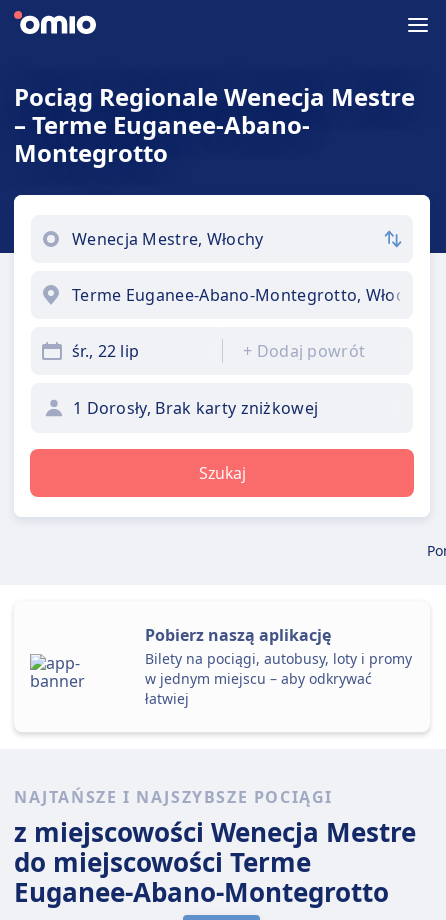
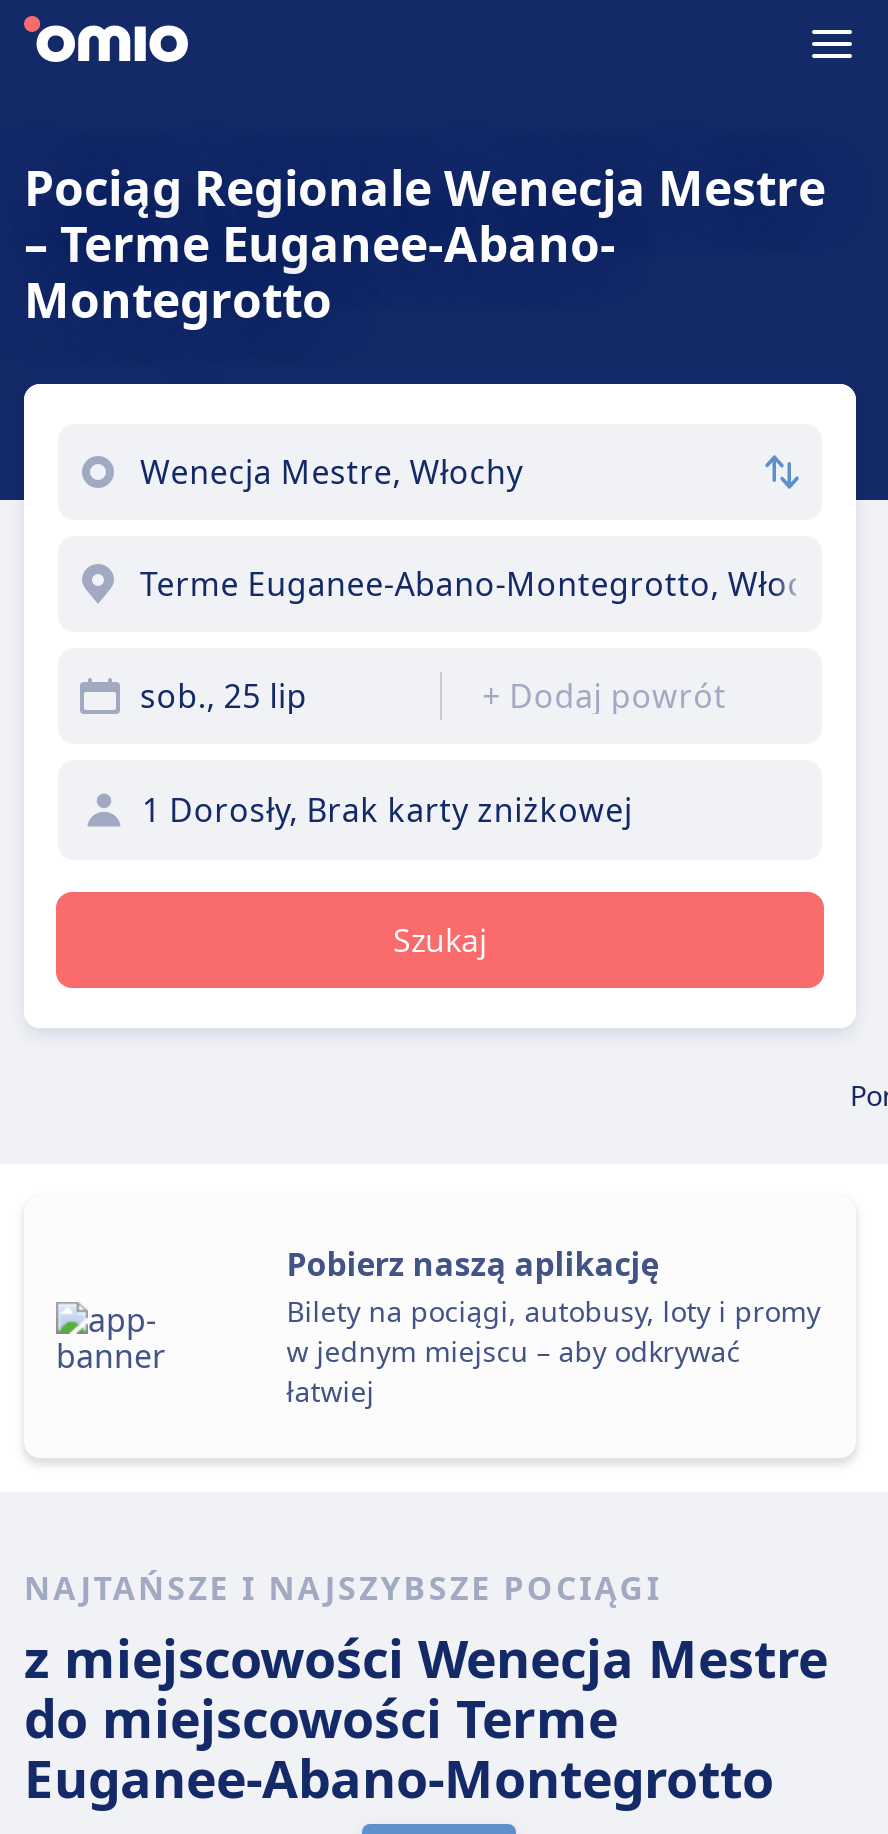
- śr., 22 lip
+ sob., 25 lip
